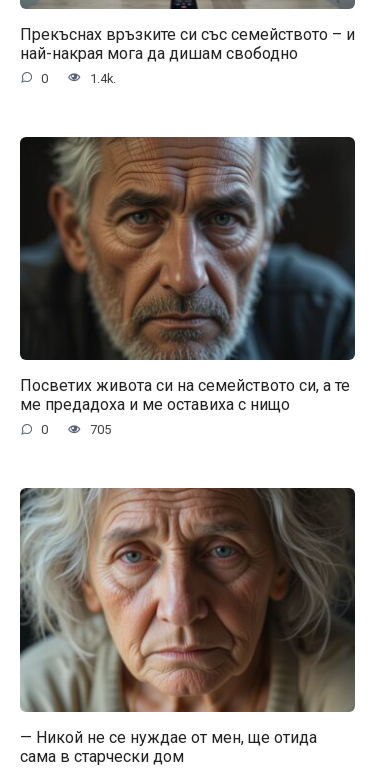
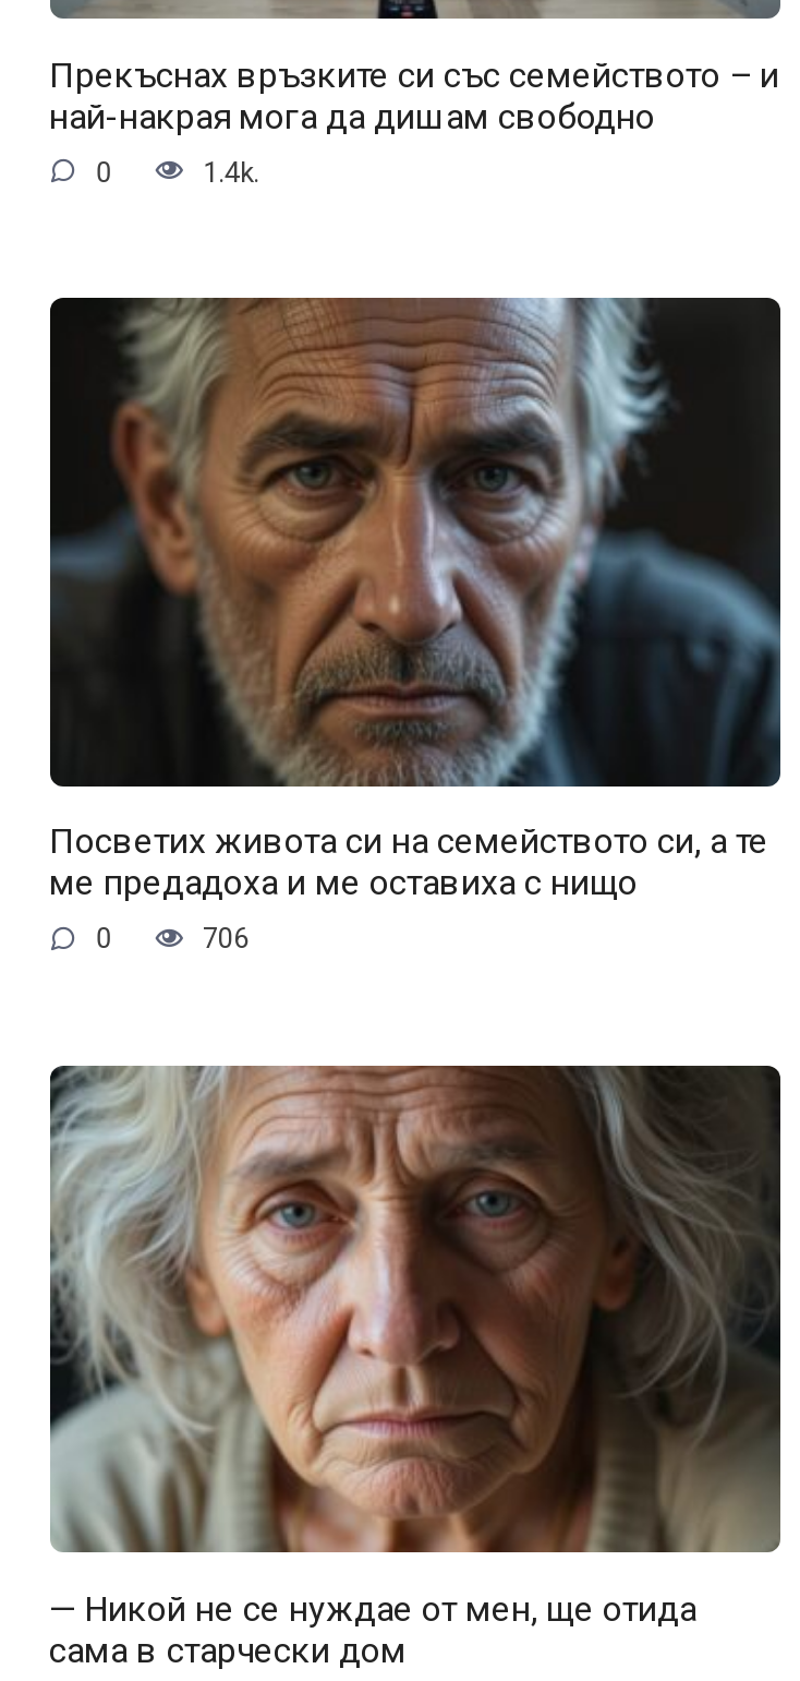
- 705
+ 706
